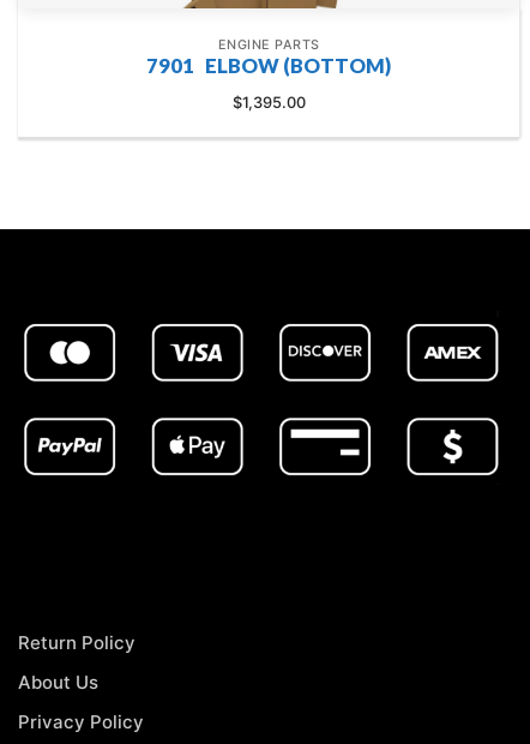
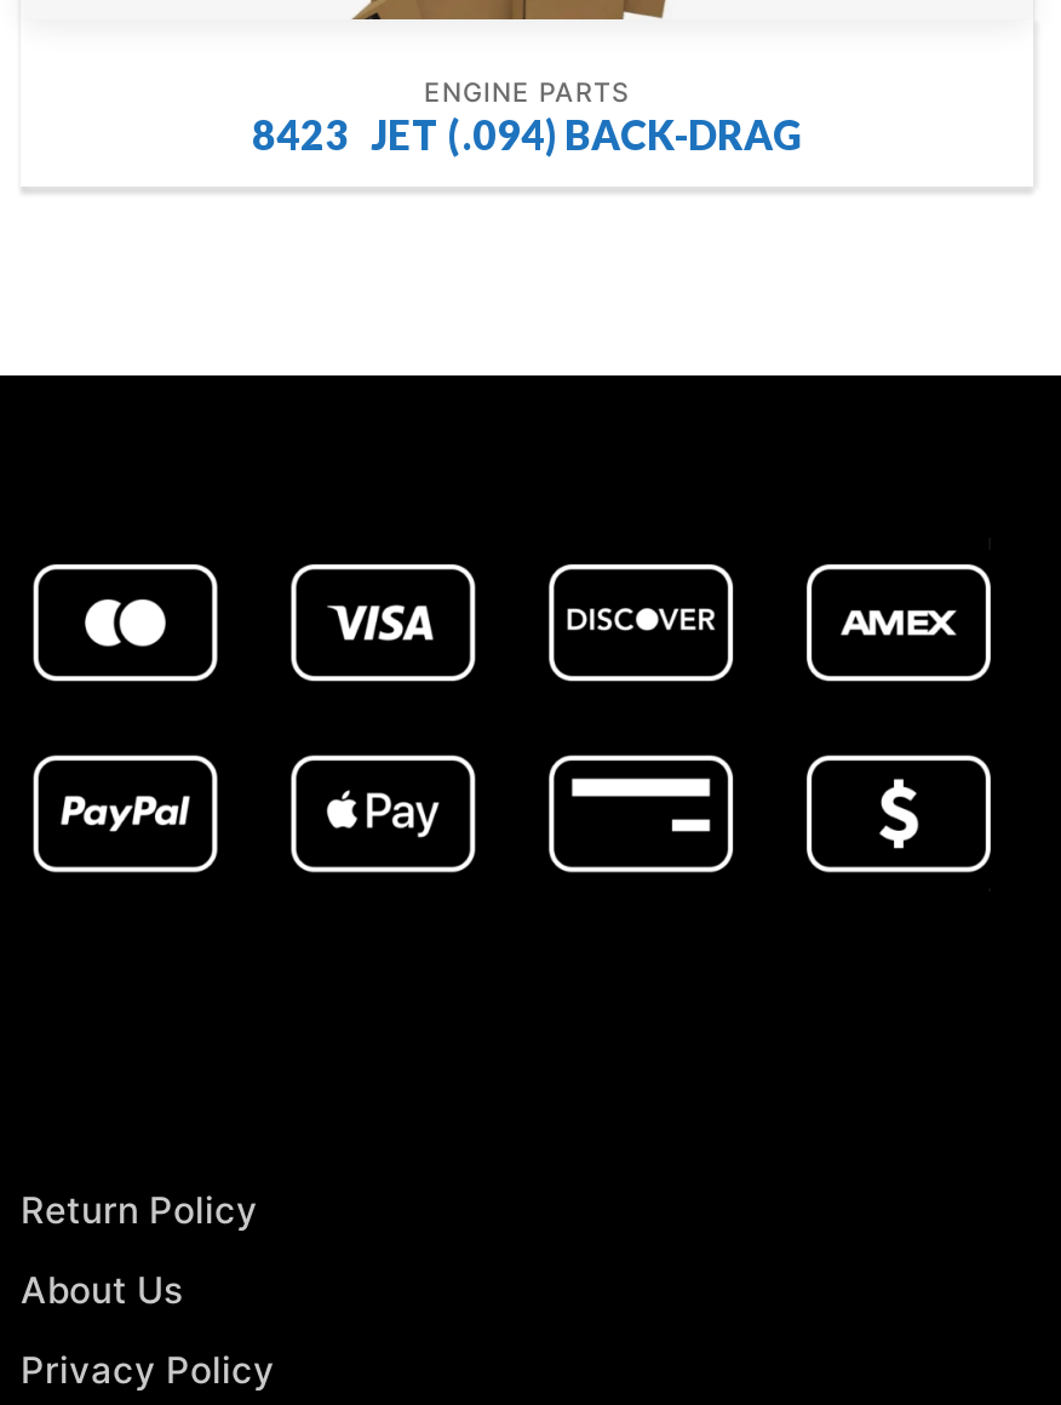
- 7901 ELBOW (BOTTOM)
- $1,395.00
+ 8423 JET (.094) BACK-DRAG
